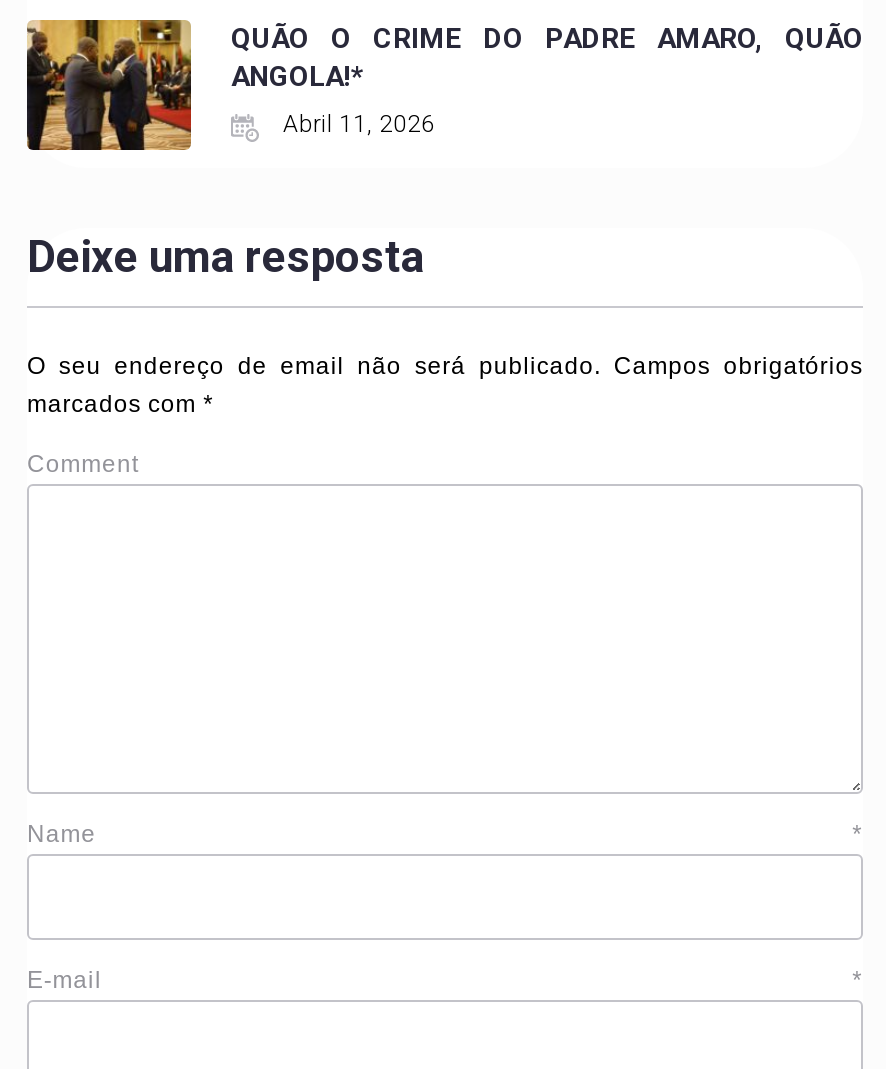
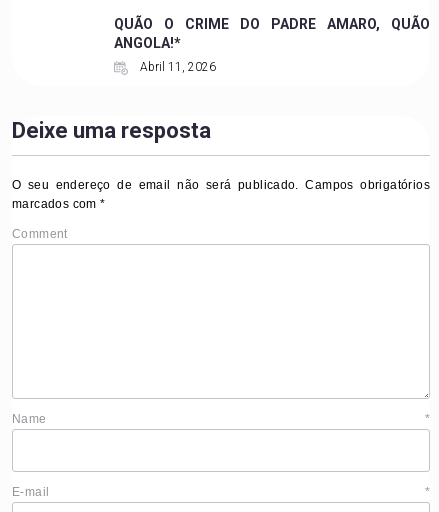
- [image]
